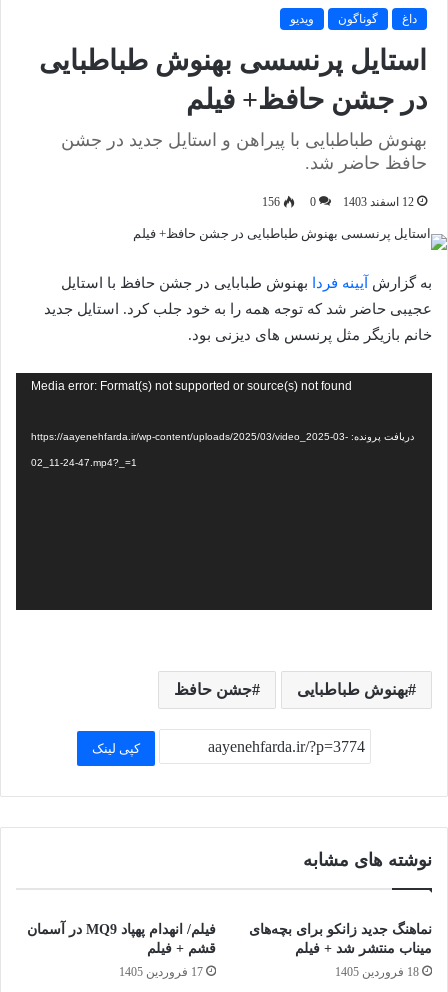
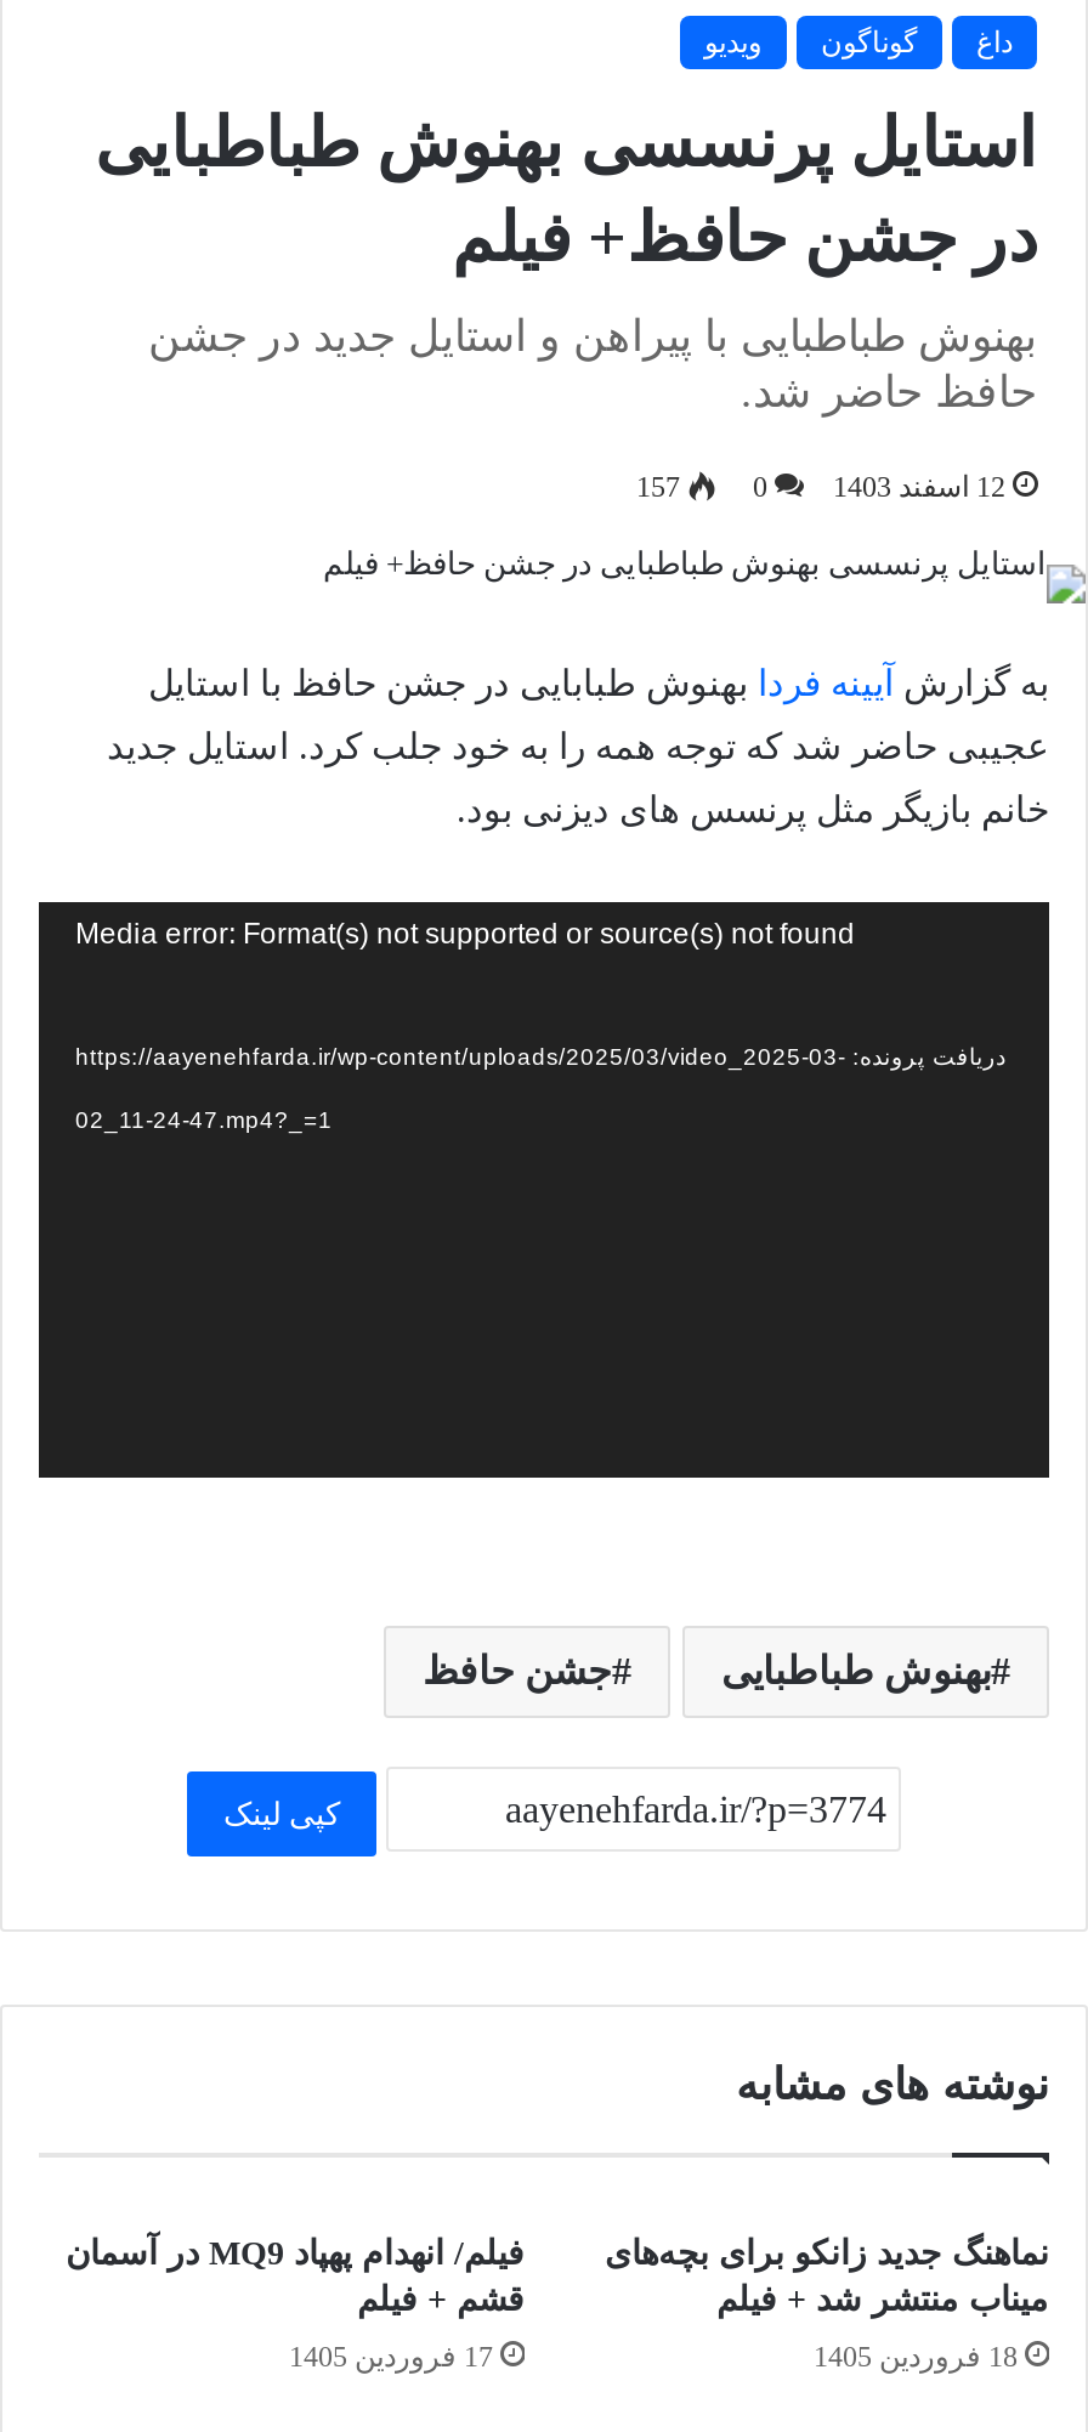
- 156
+ 157
